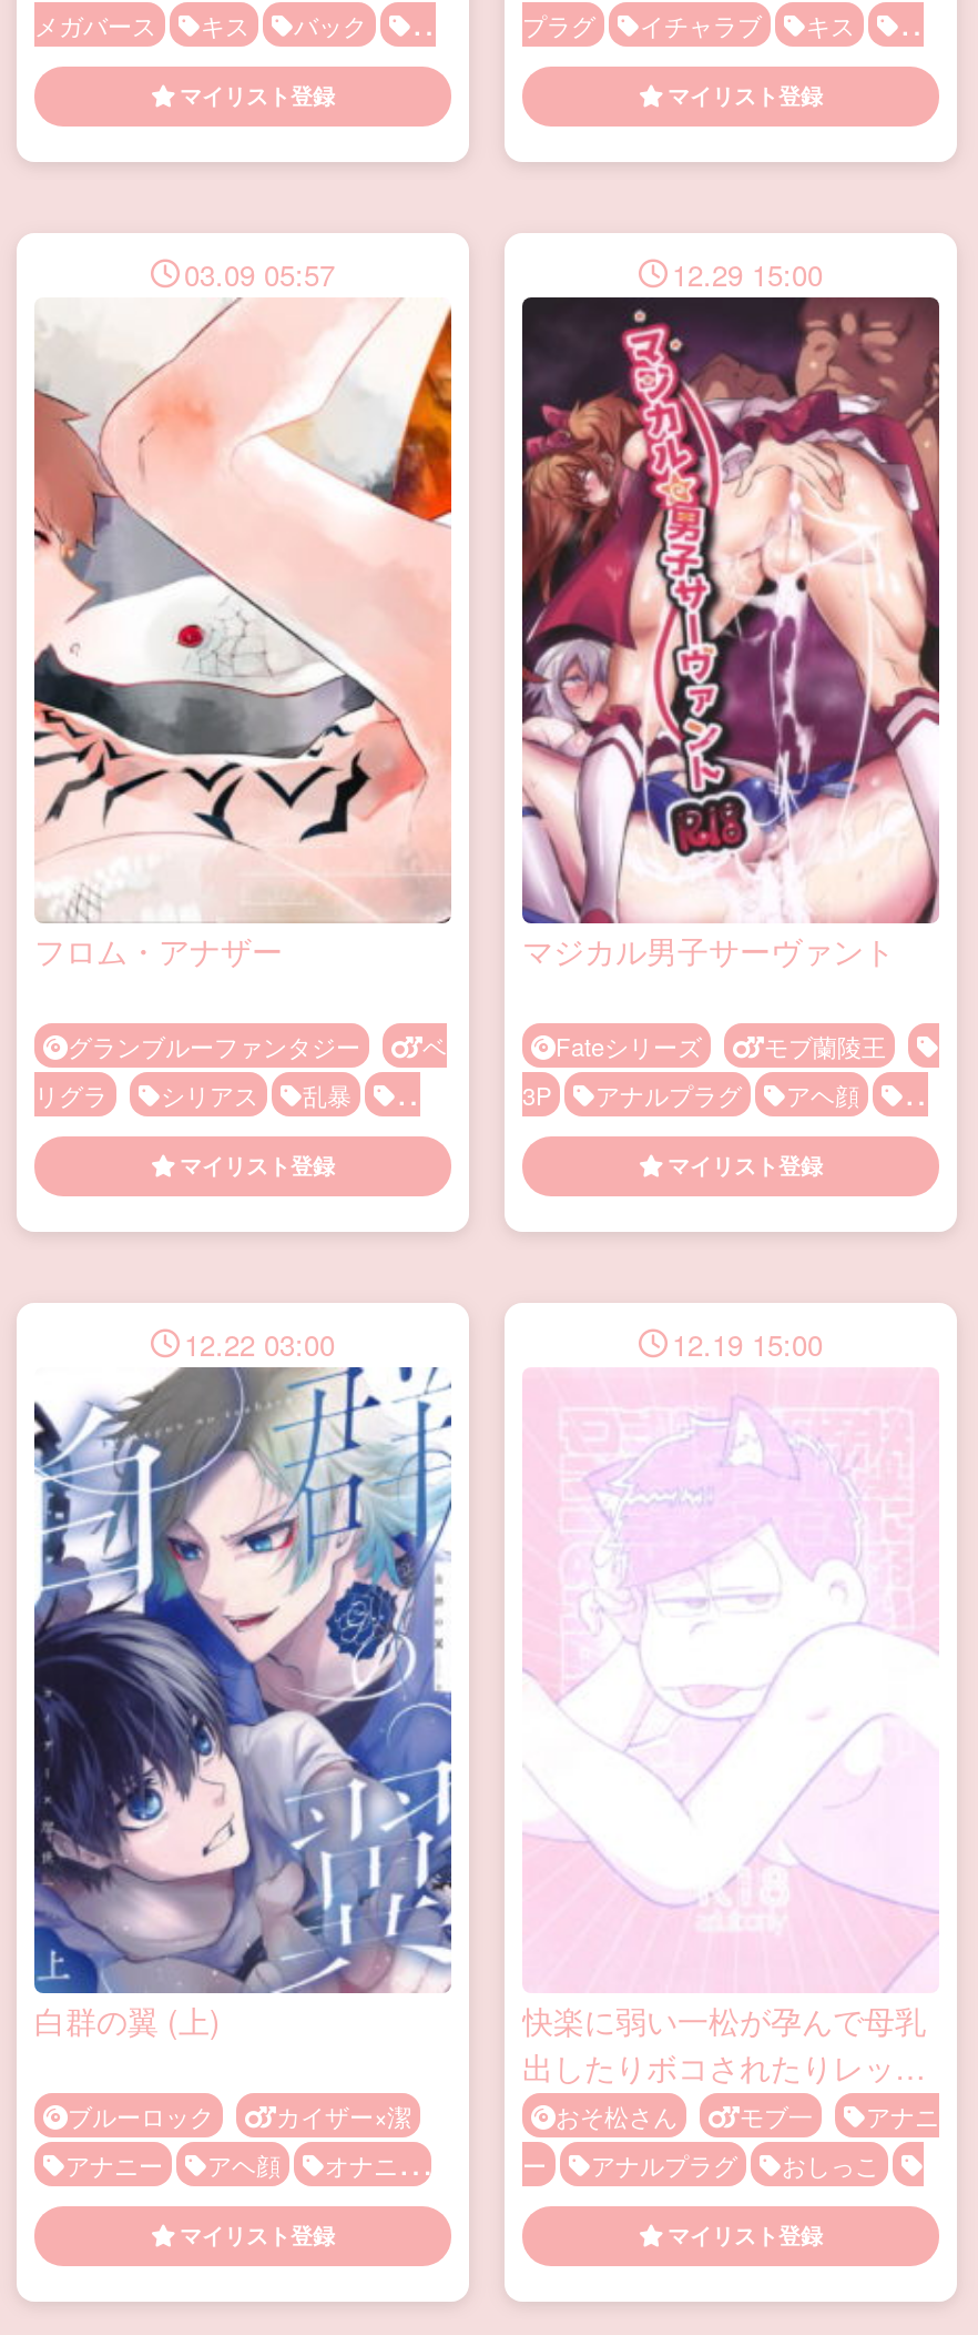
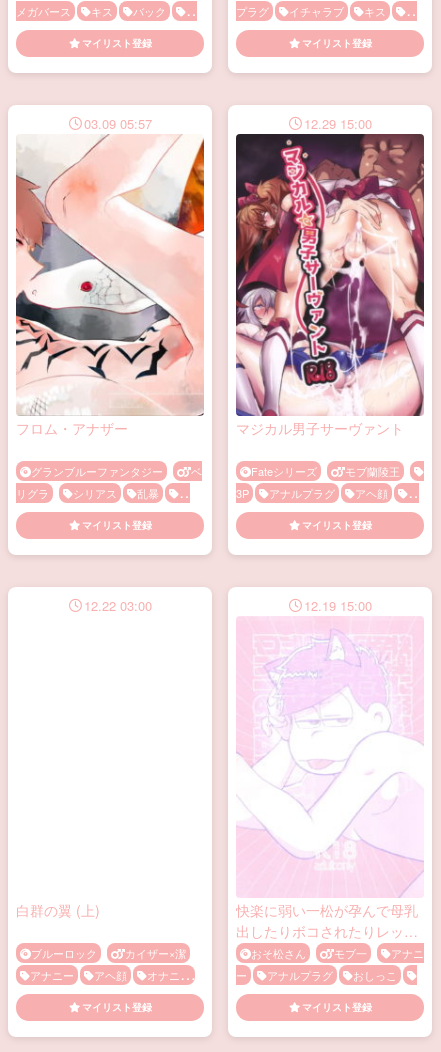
- [image]
